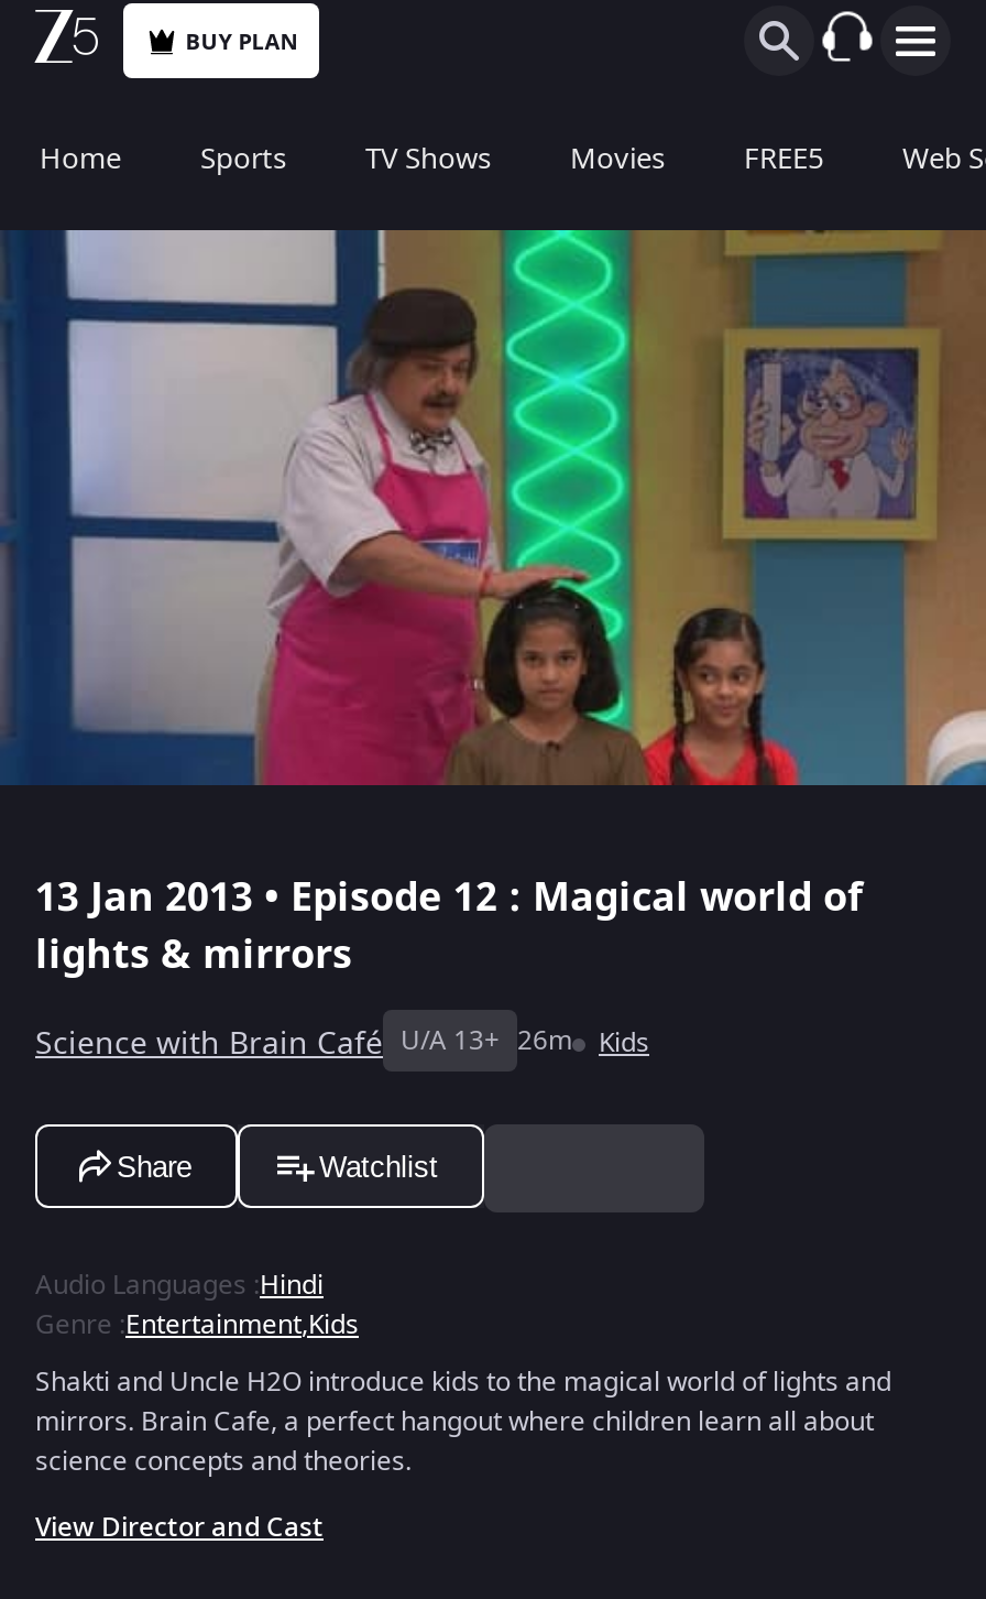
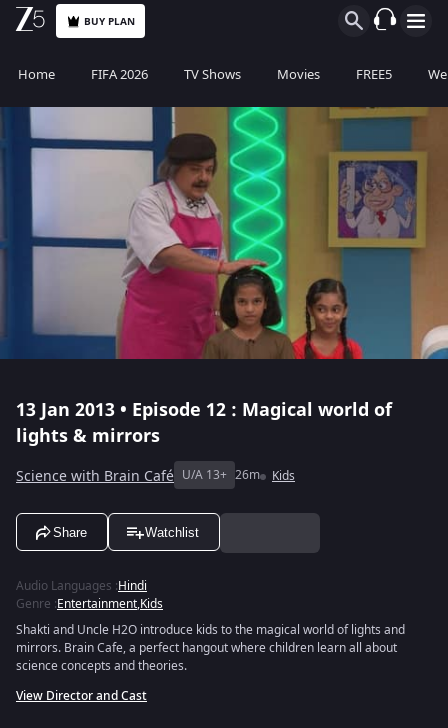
- Sports
+ FIFA 2026
